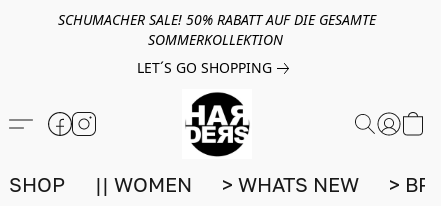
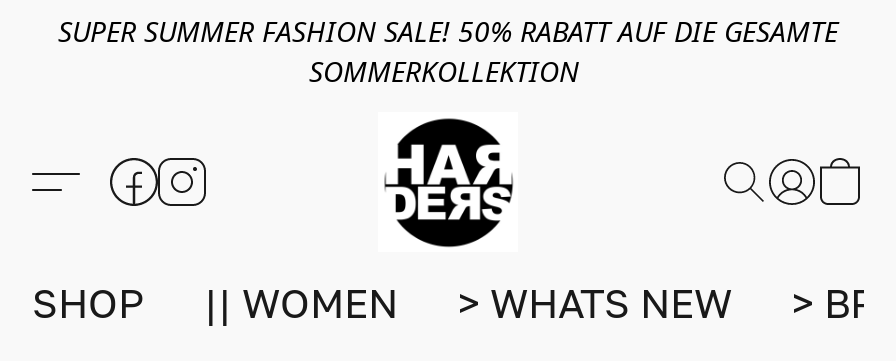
- SCHUMACHER SALE! 50% RABATT AUF DIE GESAMTE
+ SUPER SUMMER FASHION SALE! 50% RABATT AUF DIE GESAMTE

- LET´S GO SHOPPING
